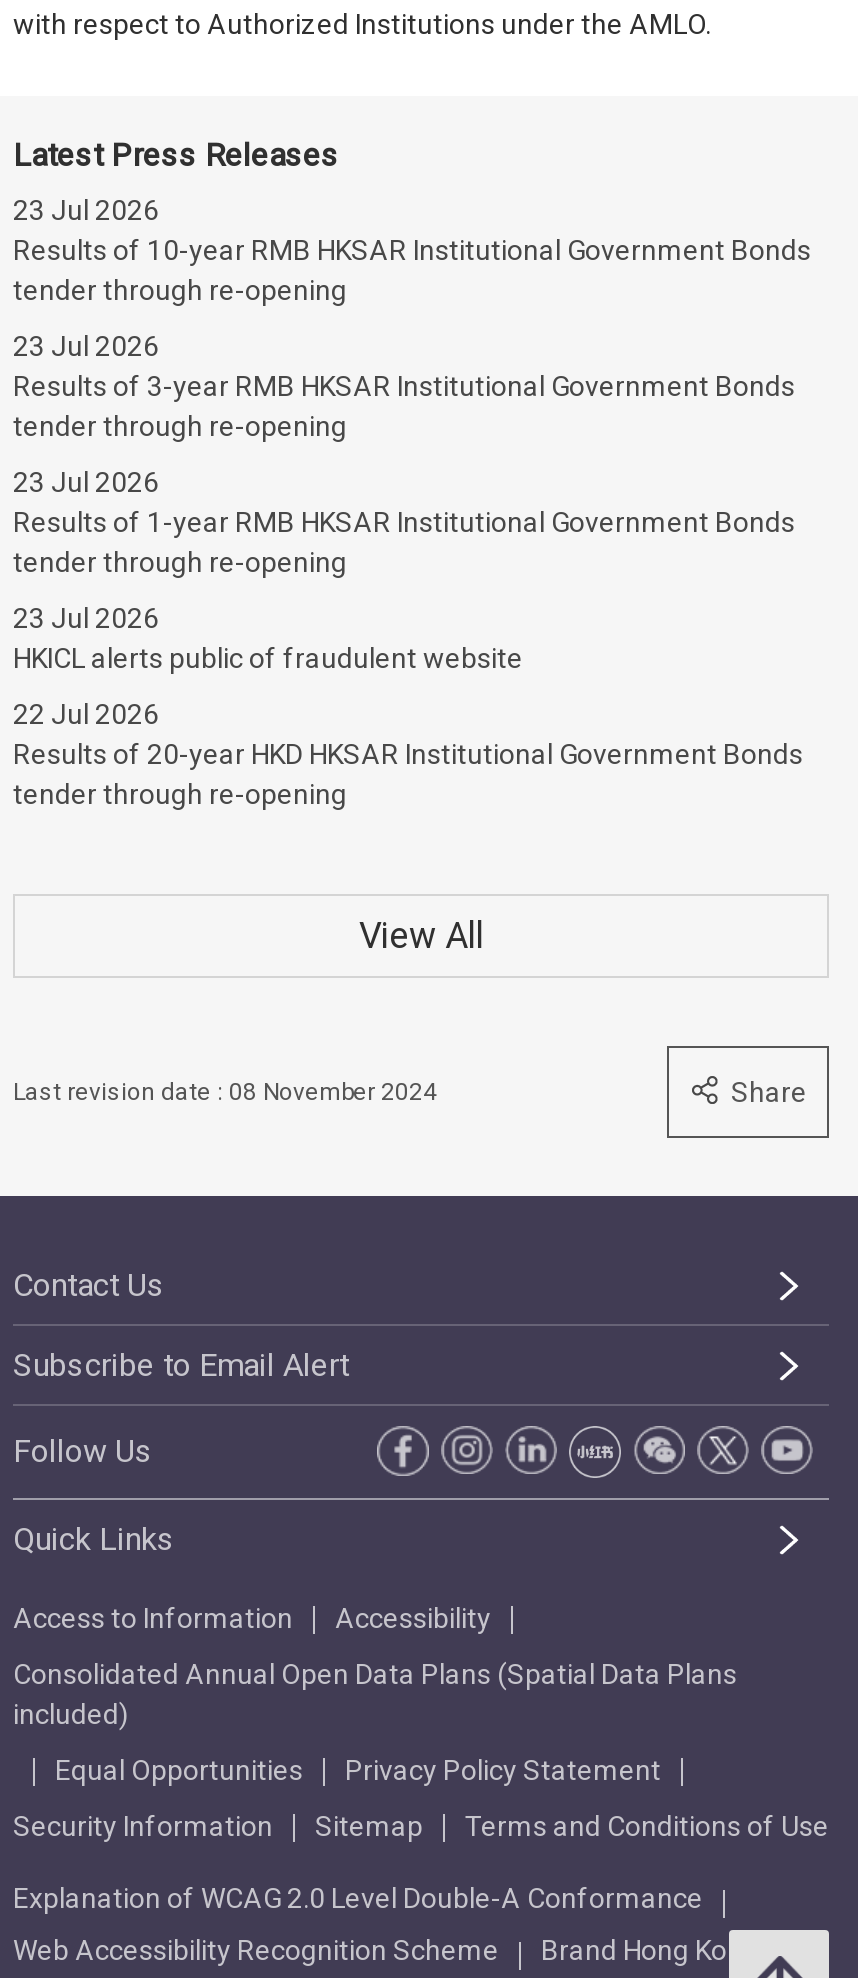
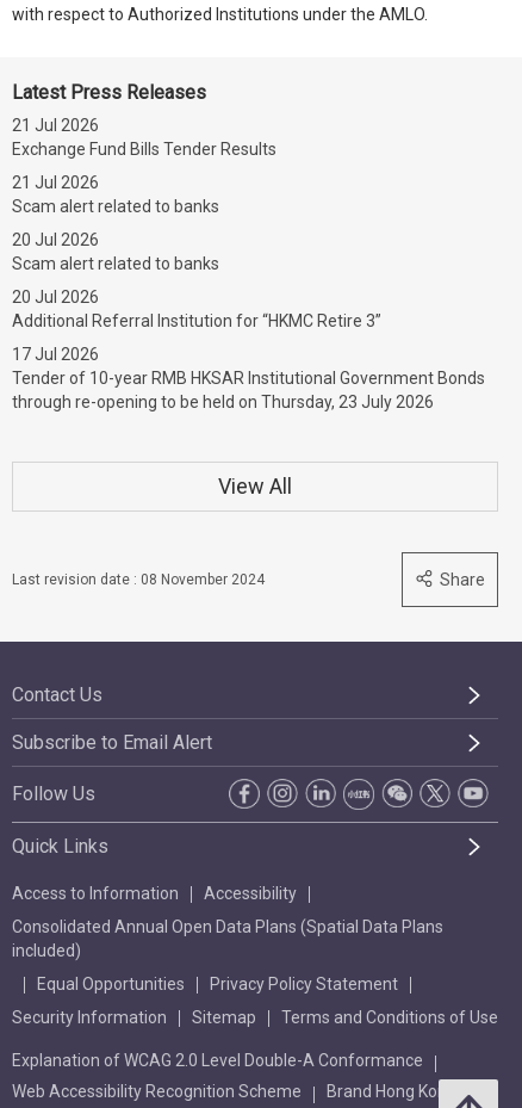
- 23 Jul 2026
- Results of 10-year RMB HKSAR Institutional Government Bonds
- tender through re-opening
+ 21 Jul 2026
+ Exchange Fund Bills Tender Results

- 23 Jul 2026
- Results of 3-year RMB HKSAR Institutional Government Bonds
- tender through re-opening
+ 21 Jul 2026
+ Scam alert related to banks

- 23 Jul 2026
- Results of 1-year RMB HKSAR Institutional Government Bonds
- tender through re-opening
+ 20 Jul 2026
+ Scam alert related to banks

- 23 Jul 2026
- HKICL alerts public of fraudulent website
+ 20 Jul 2026
+ Additional Referral Institution for “HKMC Retire 3”

- 22 Jul 2026
- Results of 20-year HKD HKSAR Institutional Government Bonds
- tender through re-opening
+ 17 Jul 2026
+ Tender of 10-year RMB HKSAR Institutional Government Bonds
+ through re-opening to be held on Thursday, 23 July 2026
